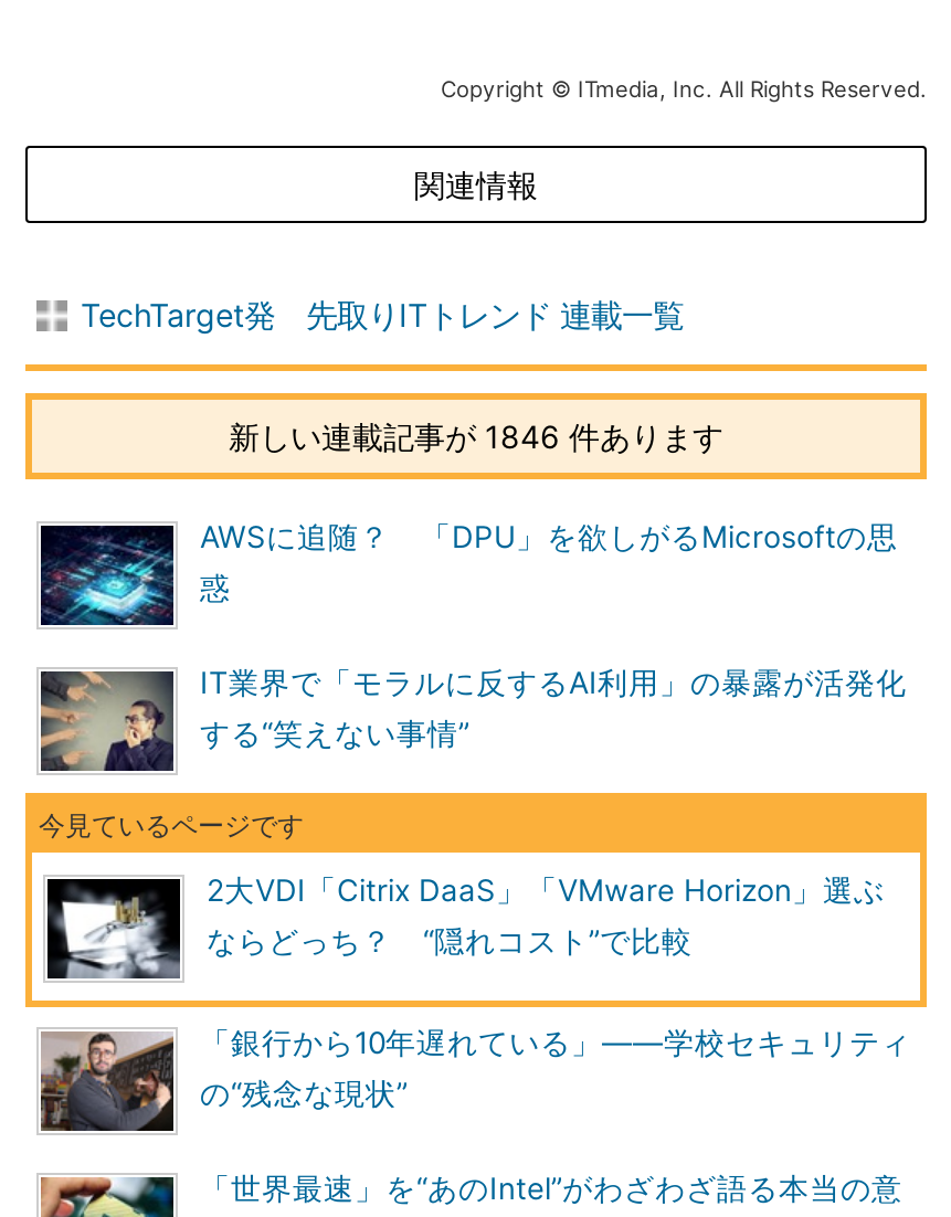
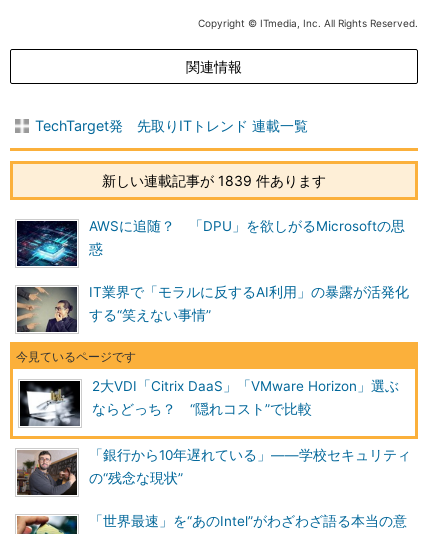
- 新しい連載記事が 1846 件あります
+ 新しい連載記事が 1839 件あります
